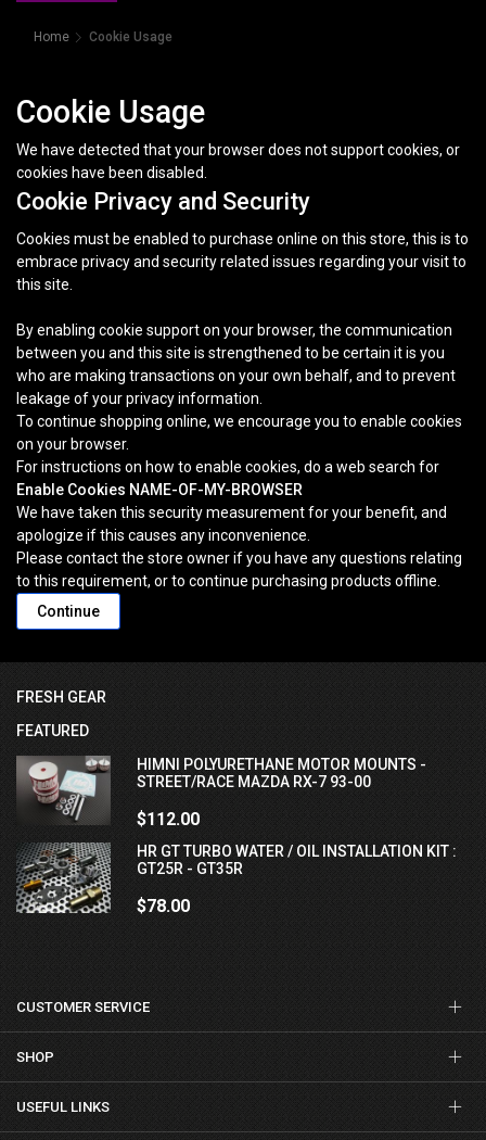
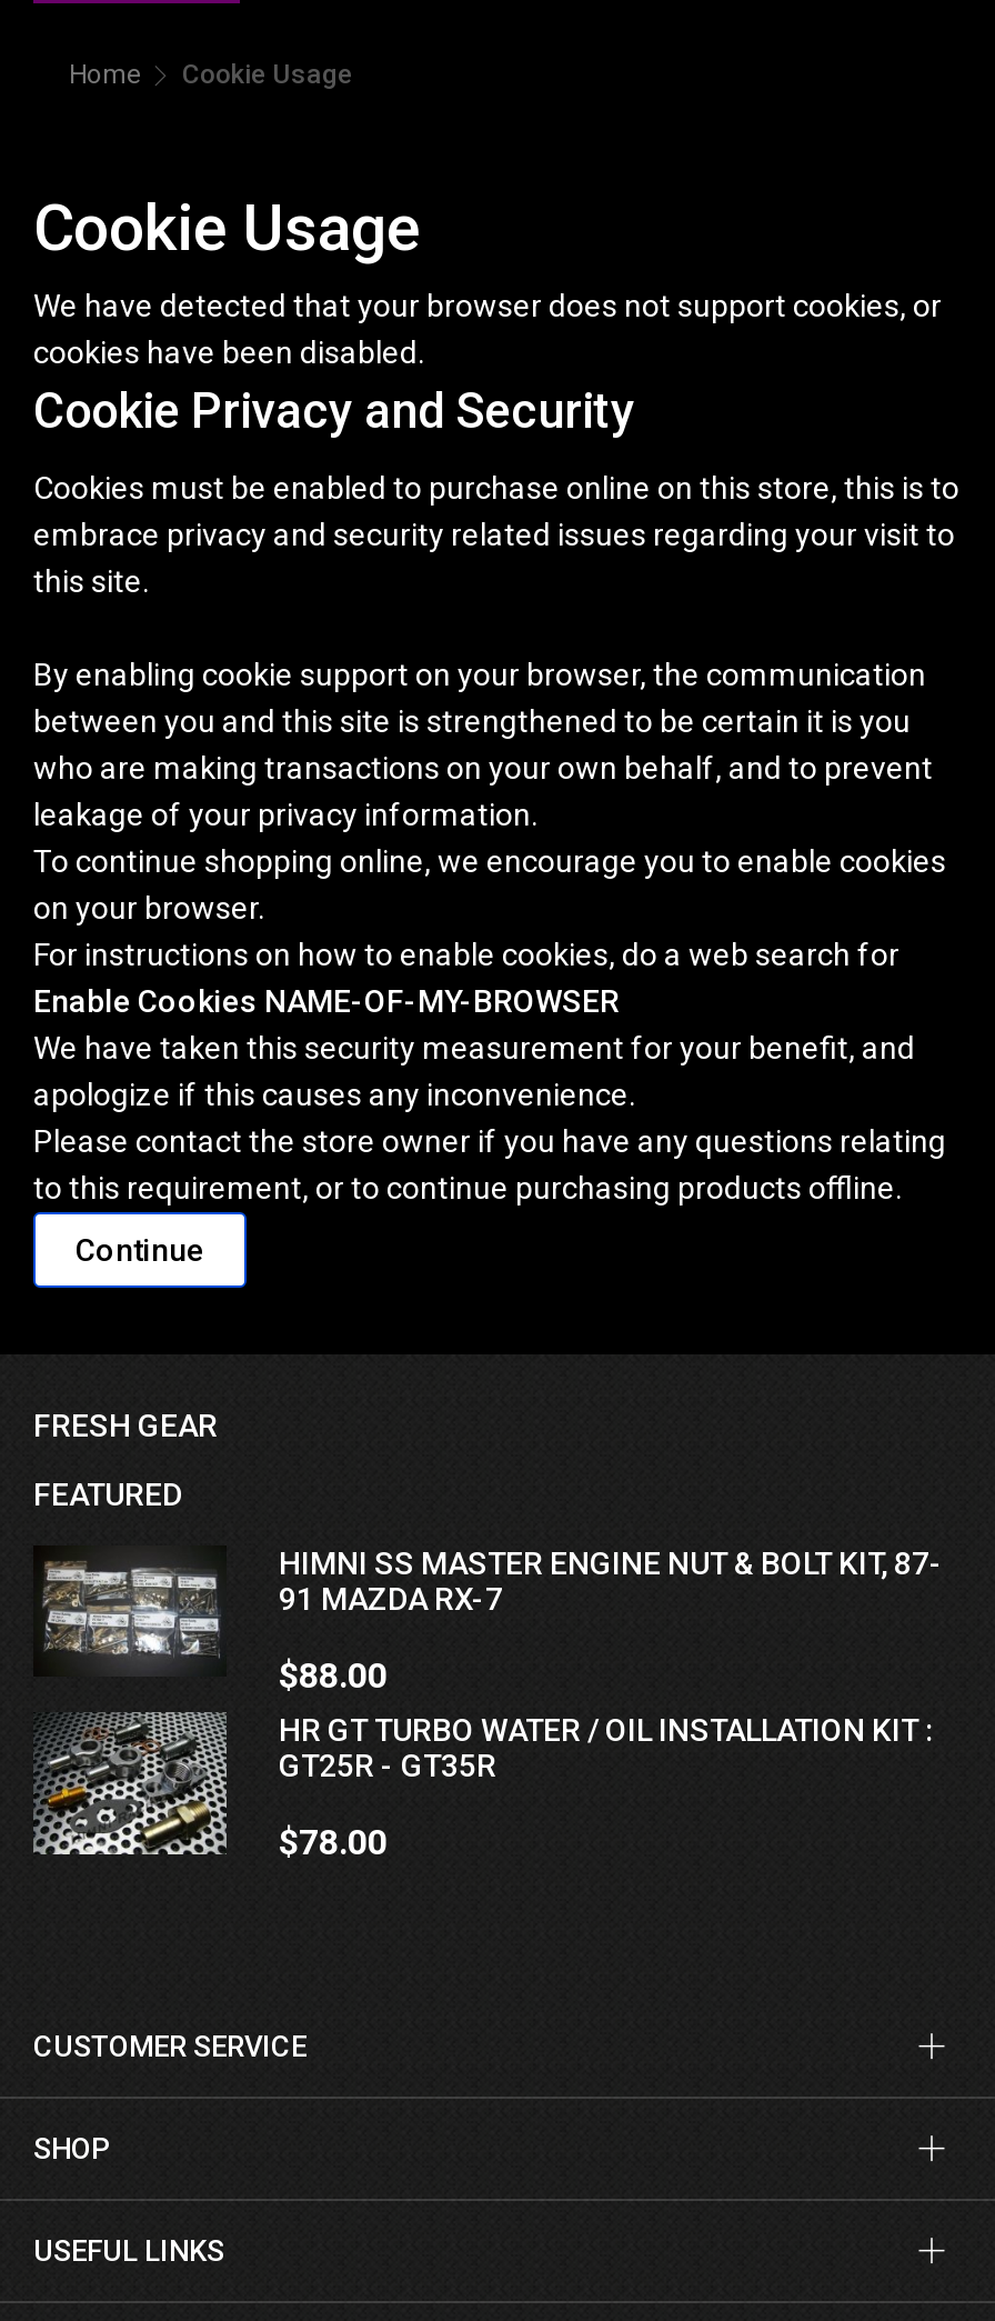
- [image]
- HIMNI POLYURETHANE MOTOR MOUNTS -
- STREET/RACE MAZDA RX-7 93-00
+ [image]
+ HIMNI SS MASTER ENGINE NUT & BOLT KIT, 87-
+ 91 MAZDA RX-7

- $112.00
+ $88.00
